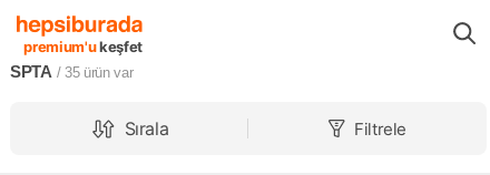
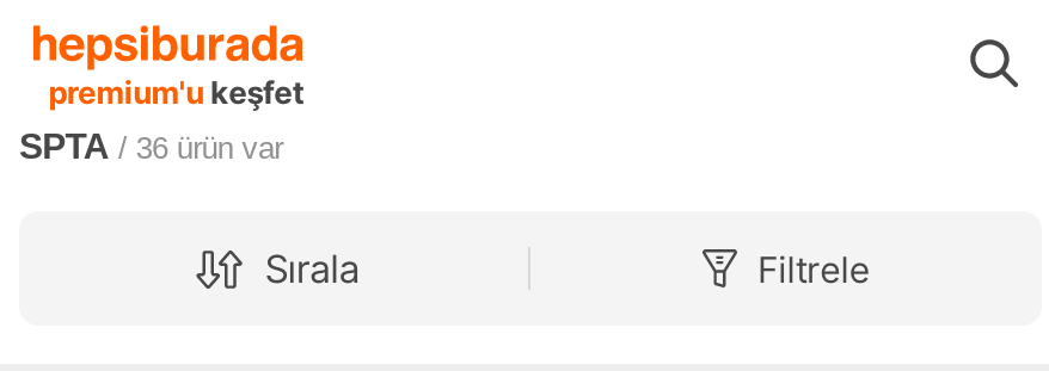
- SPTA / 35 ürün var
+ SPTA / 36 ürün var
